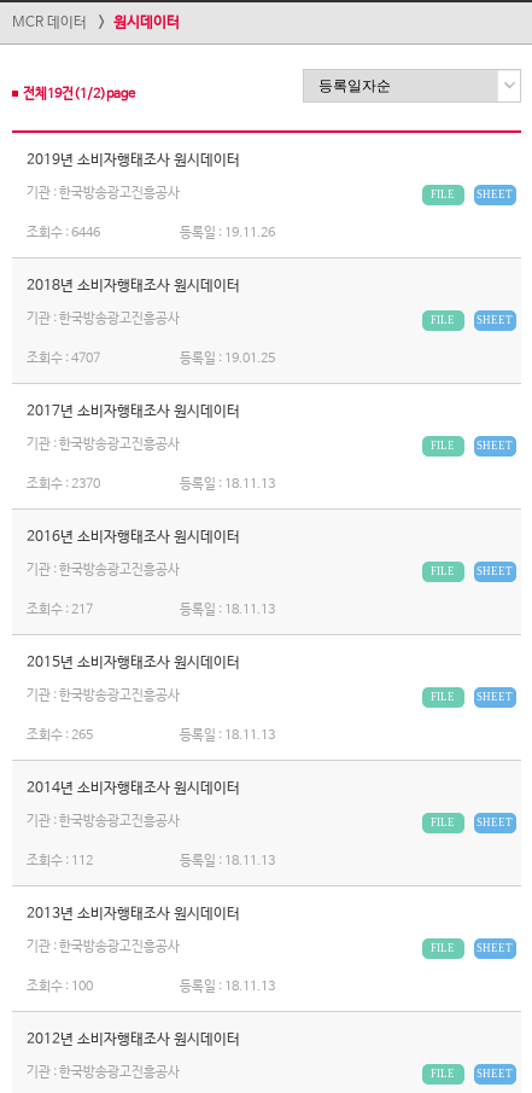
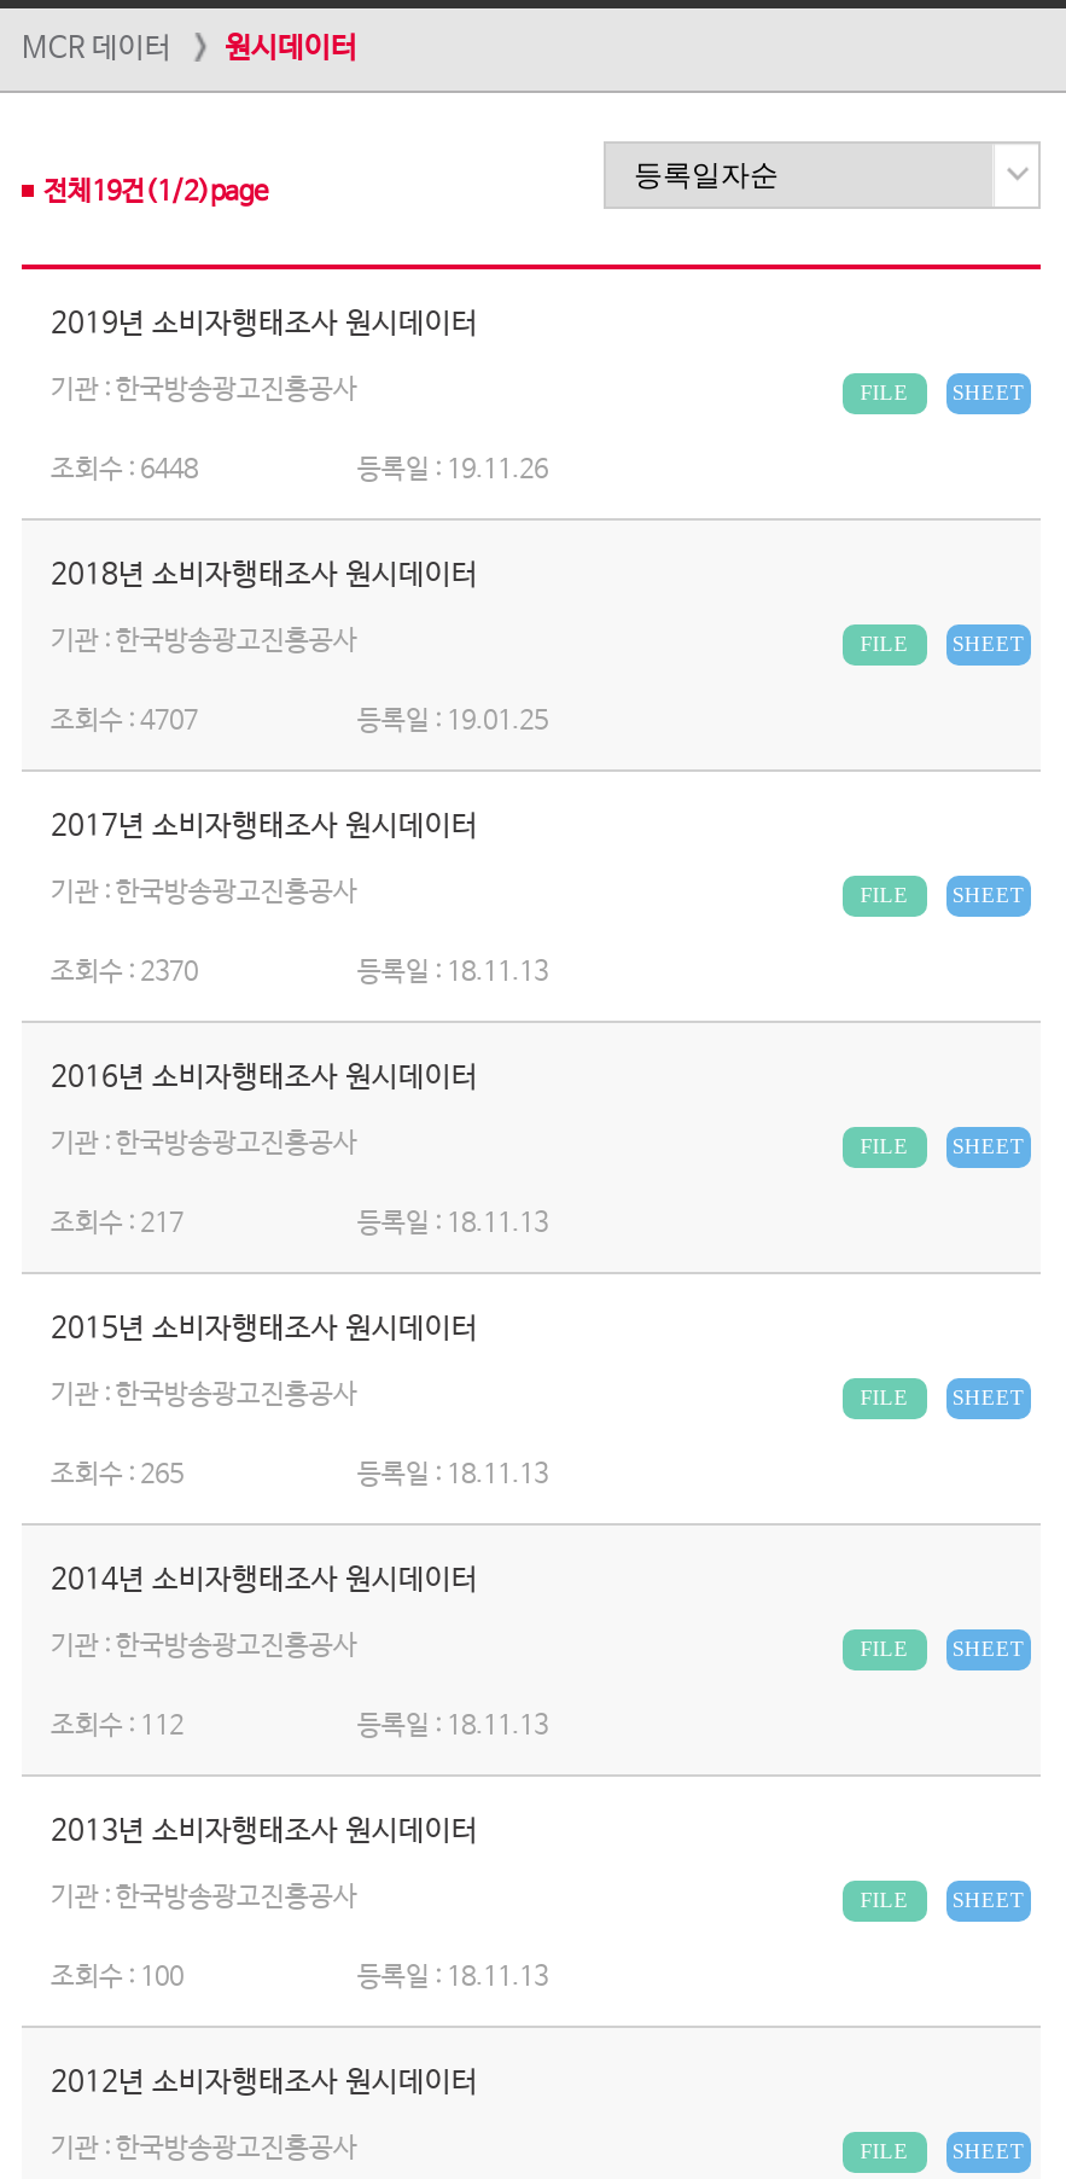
- 조회수 : 6446
+ 조회수 : 6448
